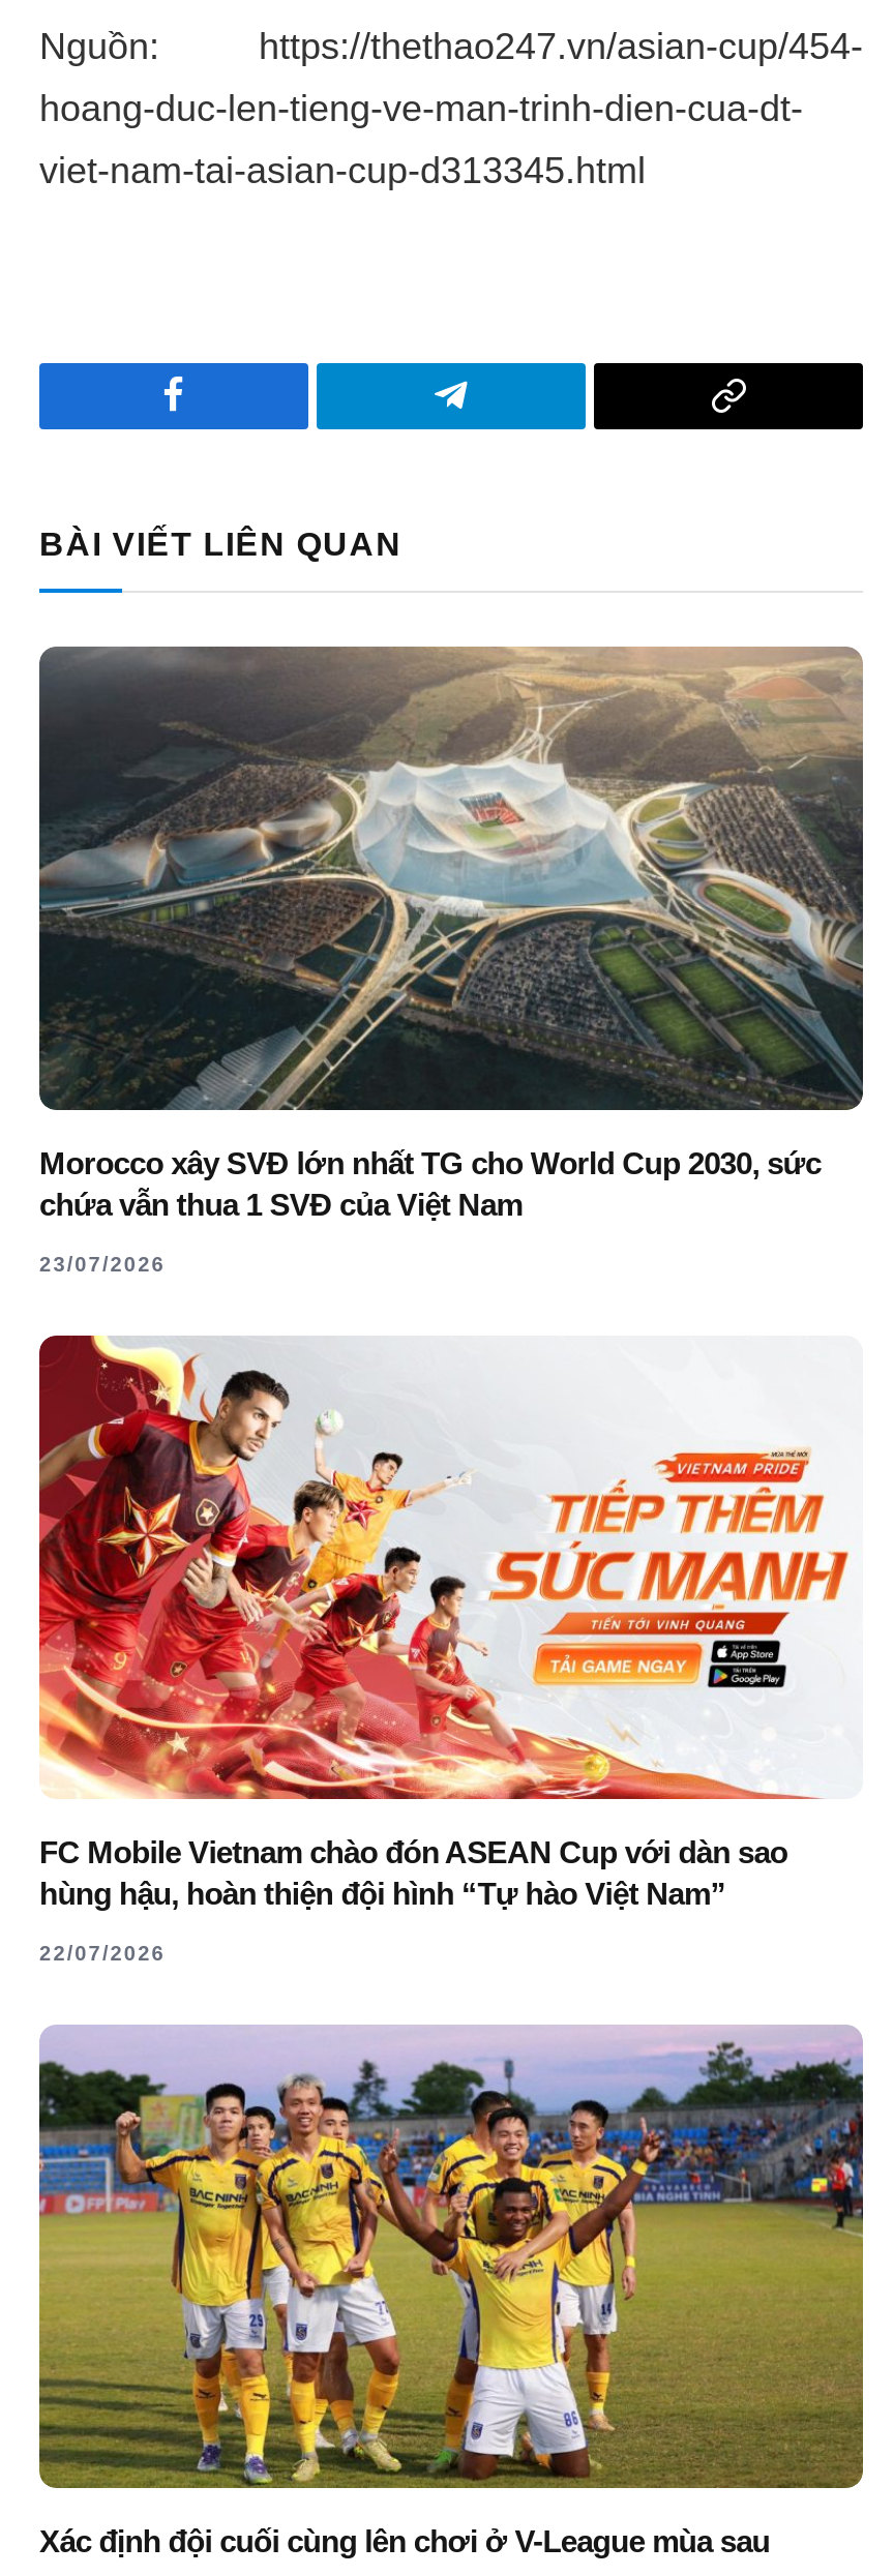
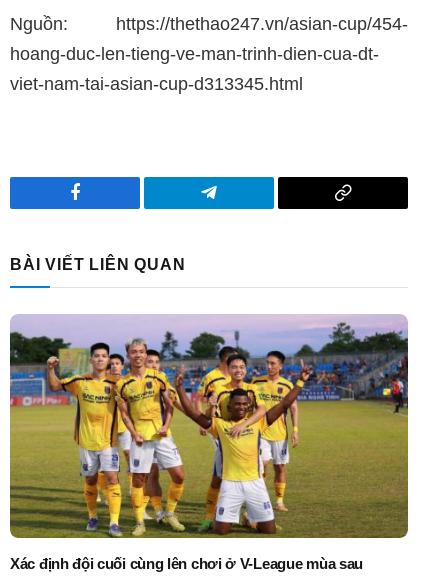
- [image]
- Morocco xây SVĐ lớn nhất TG cho World Cup 2030, sức
- chứa vẫn thua 1 SVĐ của Việt Nam
- 23/07/2026

- [image]
- FC Mobile Vietnam chào đón ASEAN Cup với dàn sao
- hùng hậu, hoàn thiện đội hình “Tự hào Việt Nam”
- 22/07/2026
